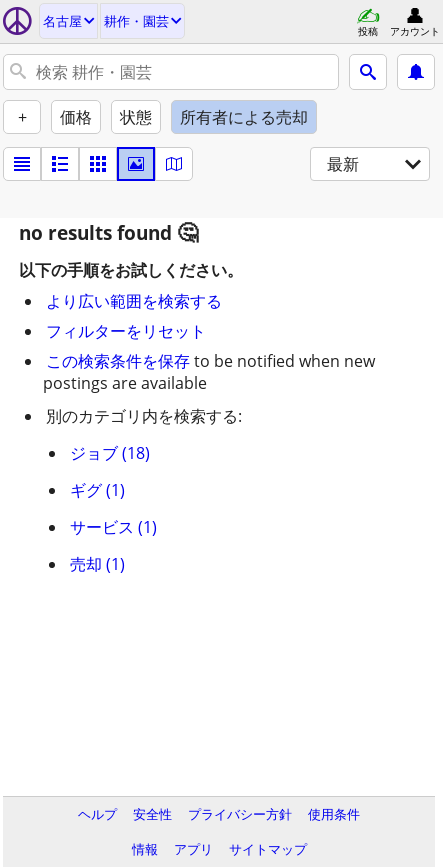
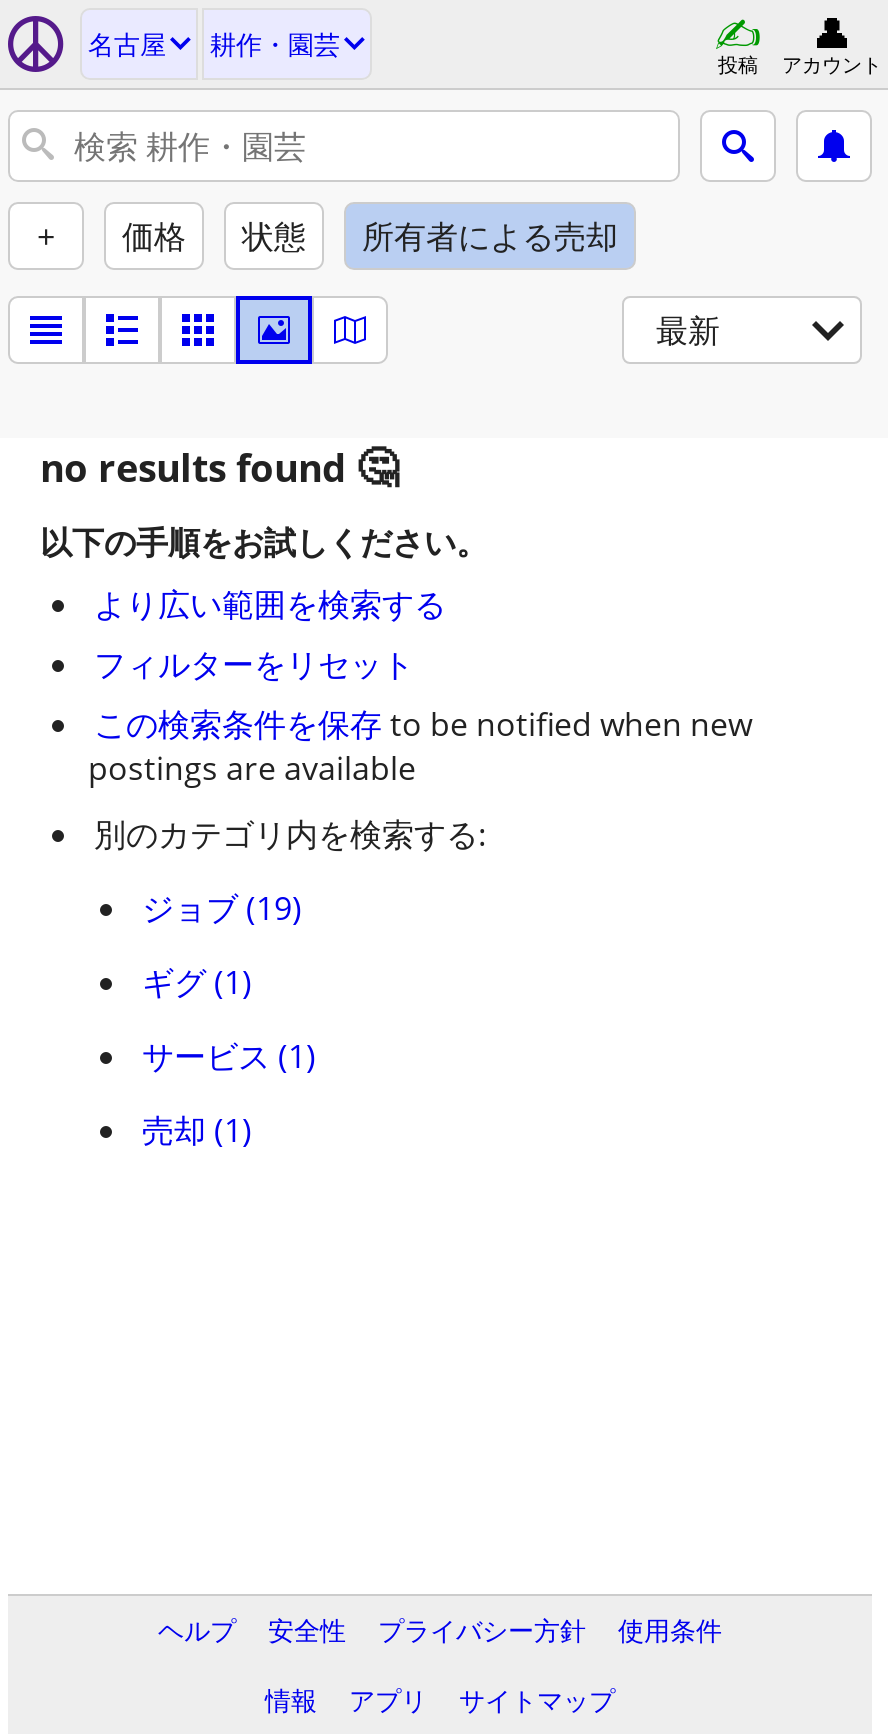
- ジョブ (18)
+ ジョブ (19)
